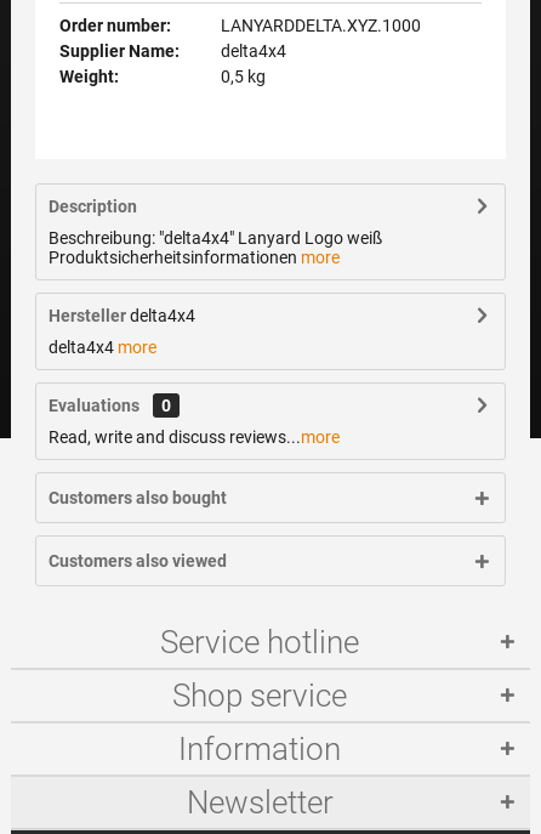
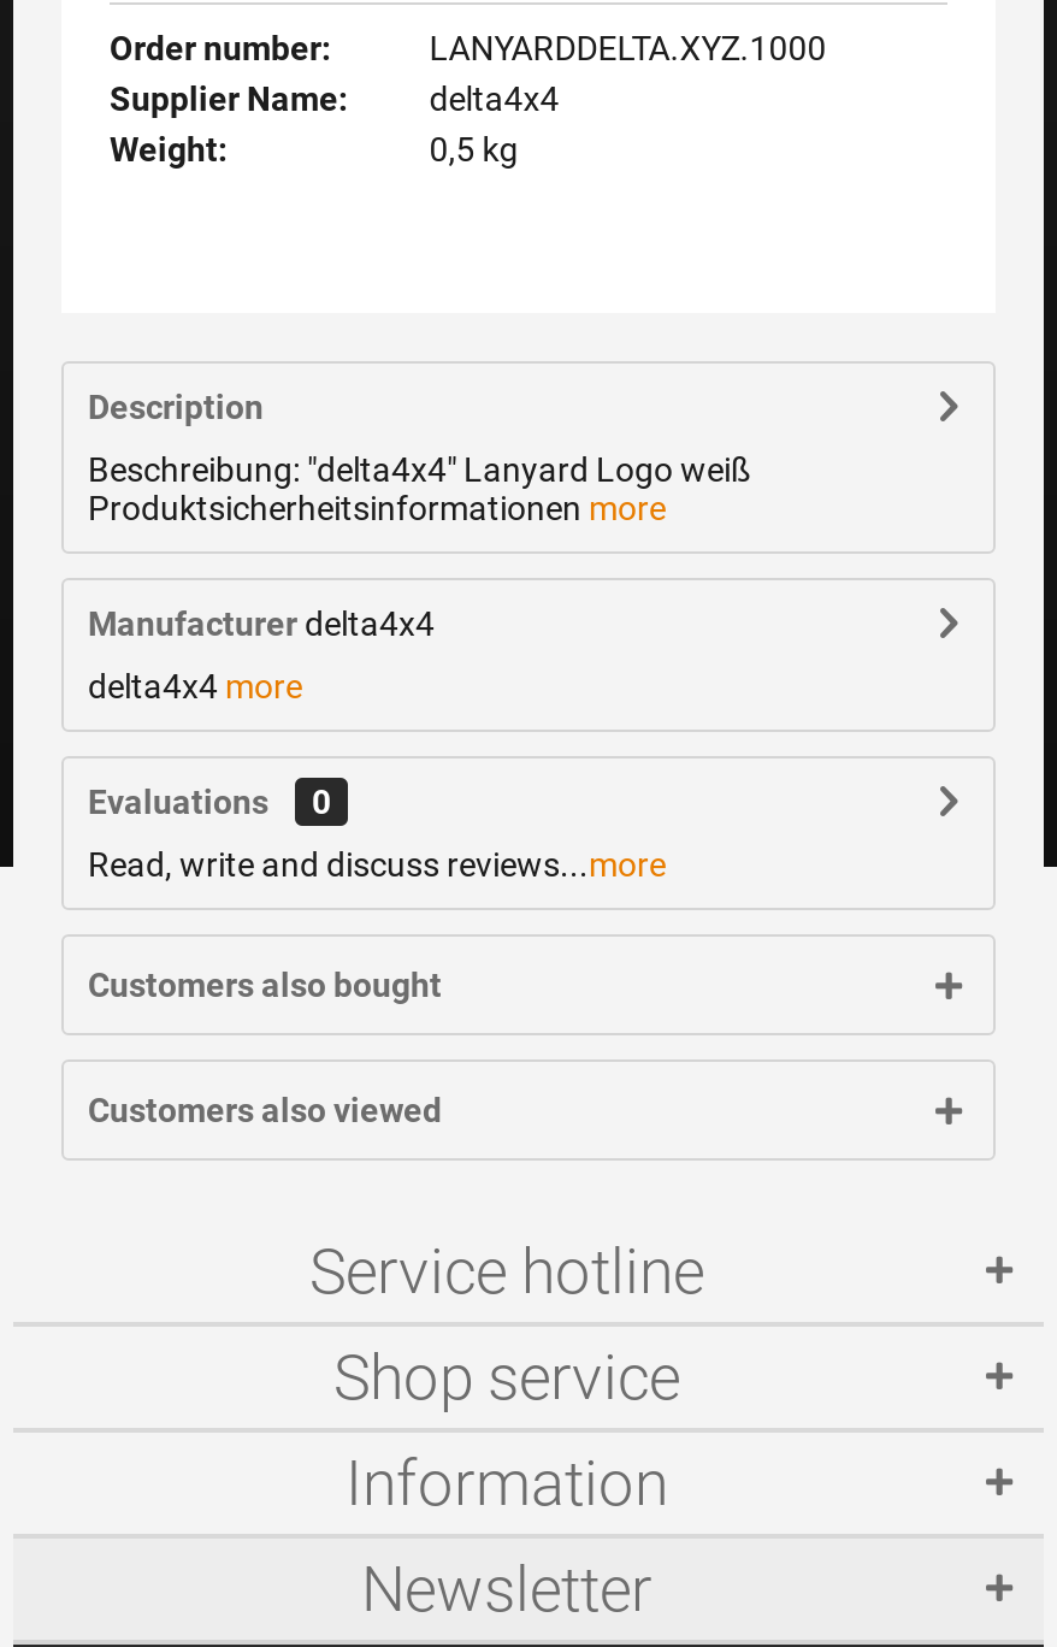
- Hersteller delta4x4
+ Manufacturer delta4x4
